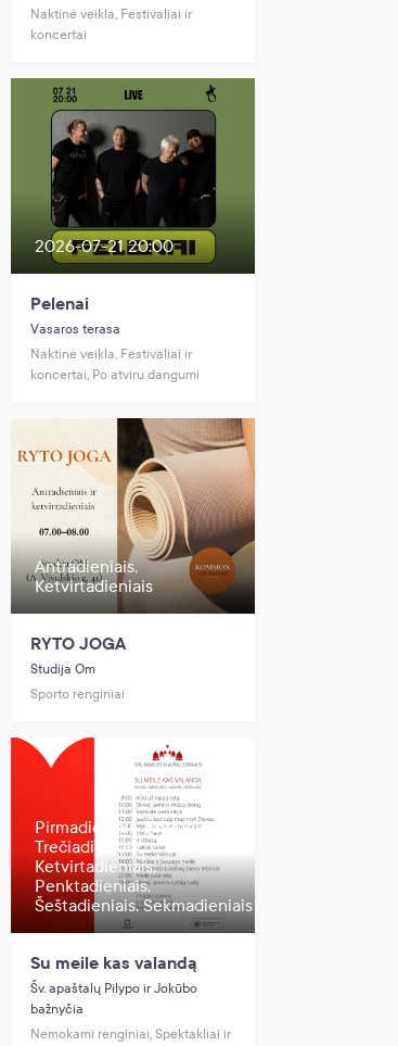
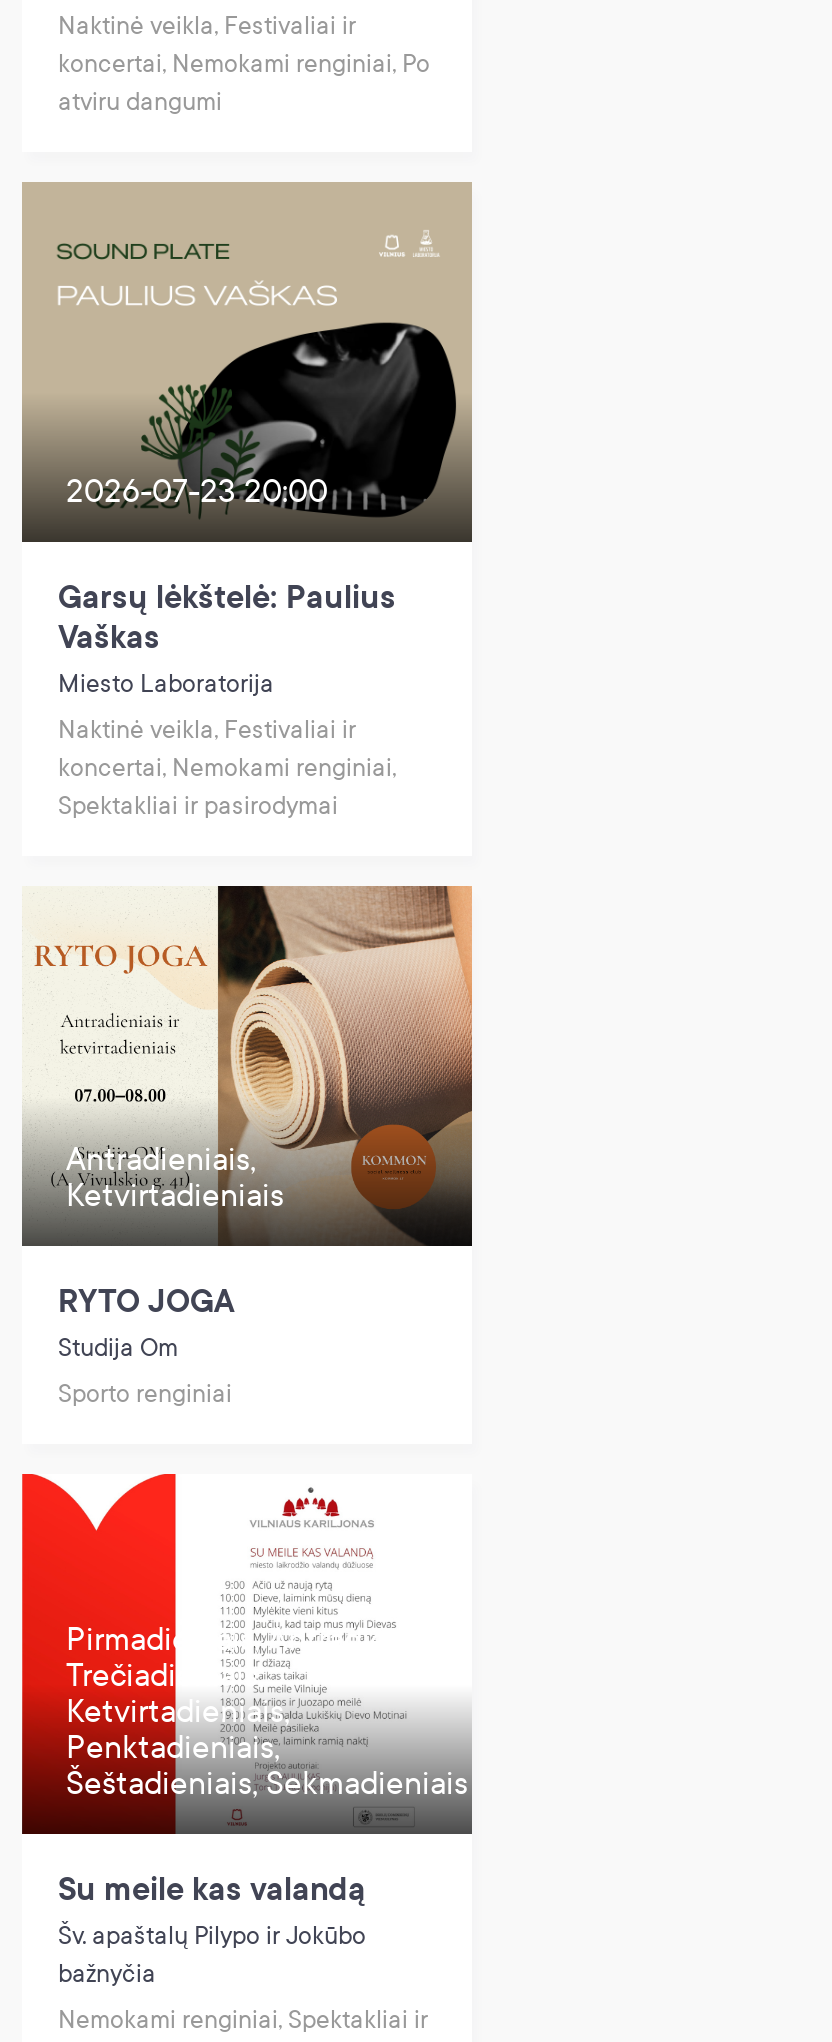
- koncertai
+ koncertai, Nemokami renginiai, Po
+ atviru dangumi

- [image]
- 2026-07-21 20:00
+ [image]
+ 2026-07-23 20:00

- Pelenai
- Vasaros terasa
+ Garsų lėkštelė: Paulius
+ Vaškas
+ Miesto Laboratorija

- koncertai, Po atviru dangumi
+ koncertai, Nemokami renginiai,
+ Spektakliai ir pasirodymai
